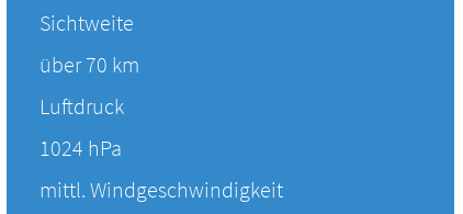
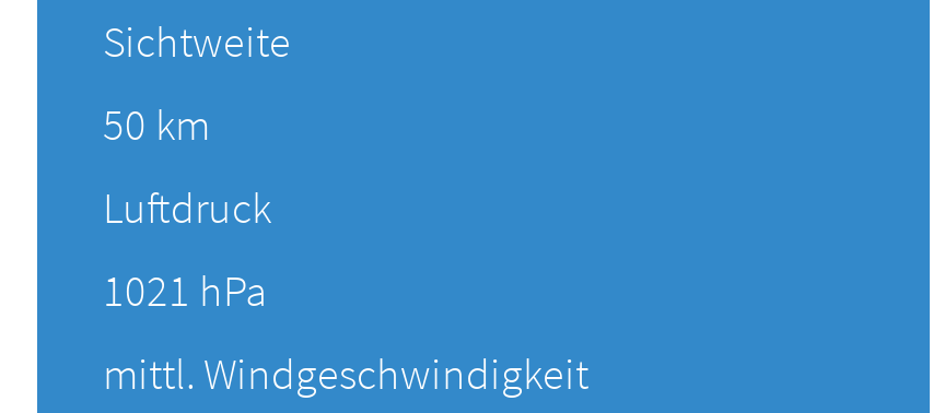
- über 70 km
+ 50 km

- 1024 hPa
+ 1021 hPa
